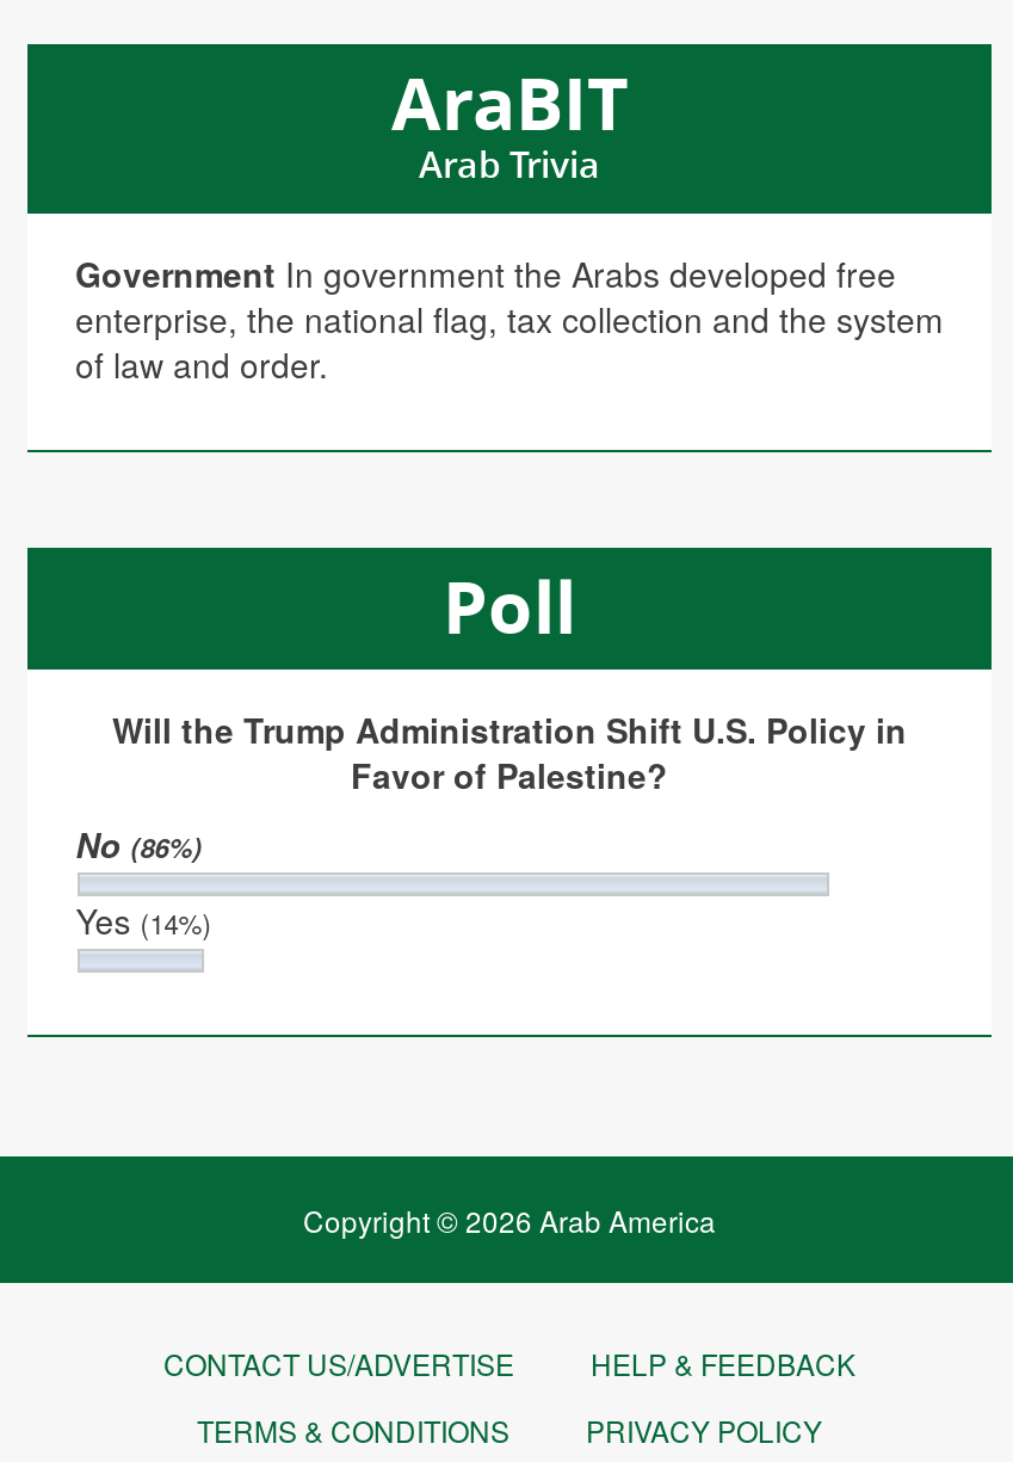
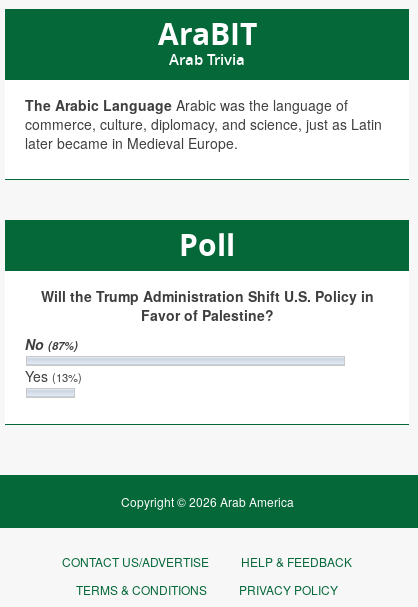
- Government In government the Arabs developed free
- enterprise, the national flag, tax collection and the system
- of law and order.
+ The Arabic Language Arabic was the language of
+ commerce, culture, diplomacy, and science, just as Latin
+ later became in Medieval Europe.

- No (86%)
+ No (87%)

- Yes (14%)
+ Yes (13%)
